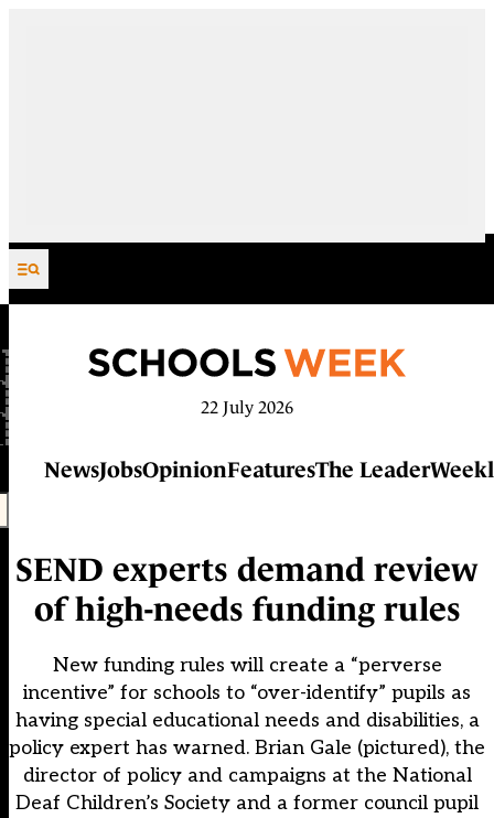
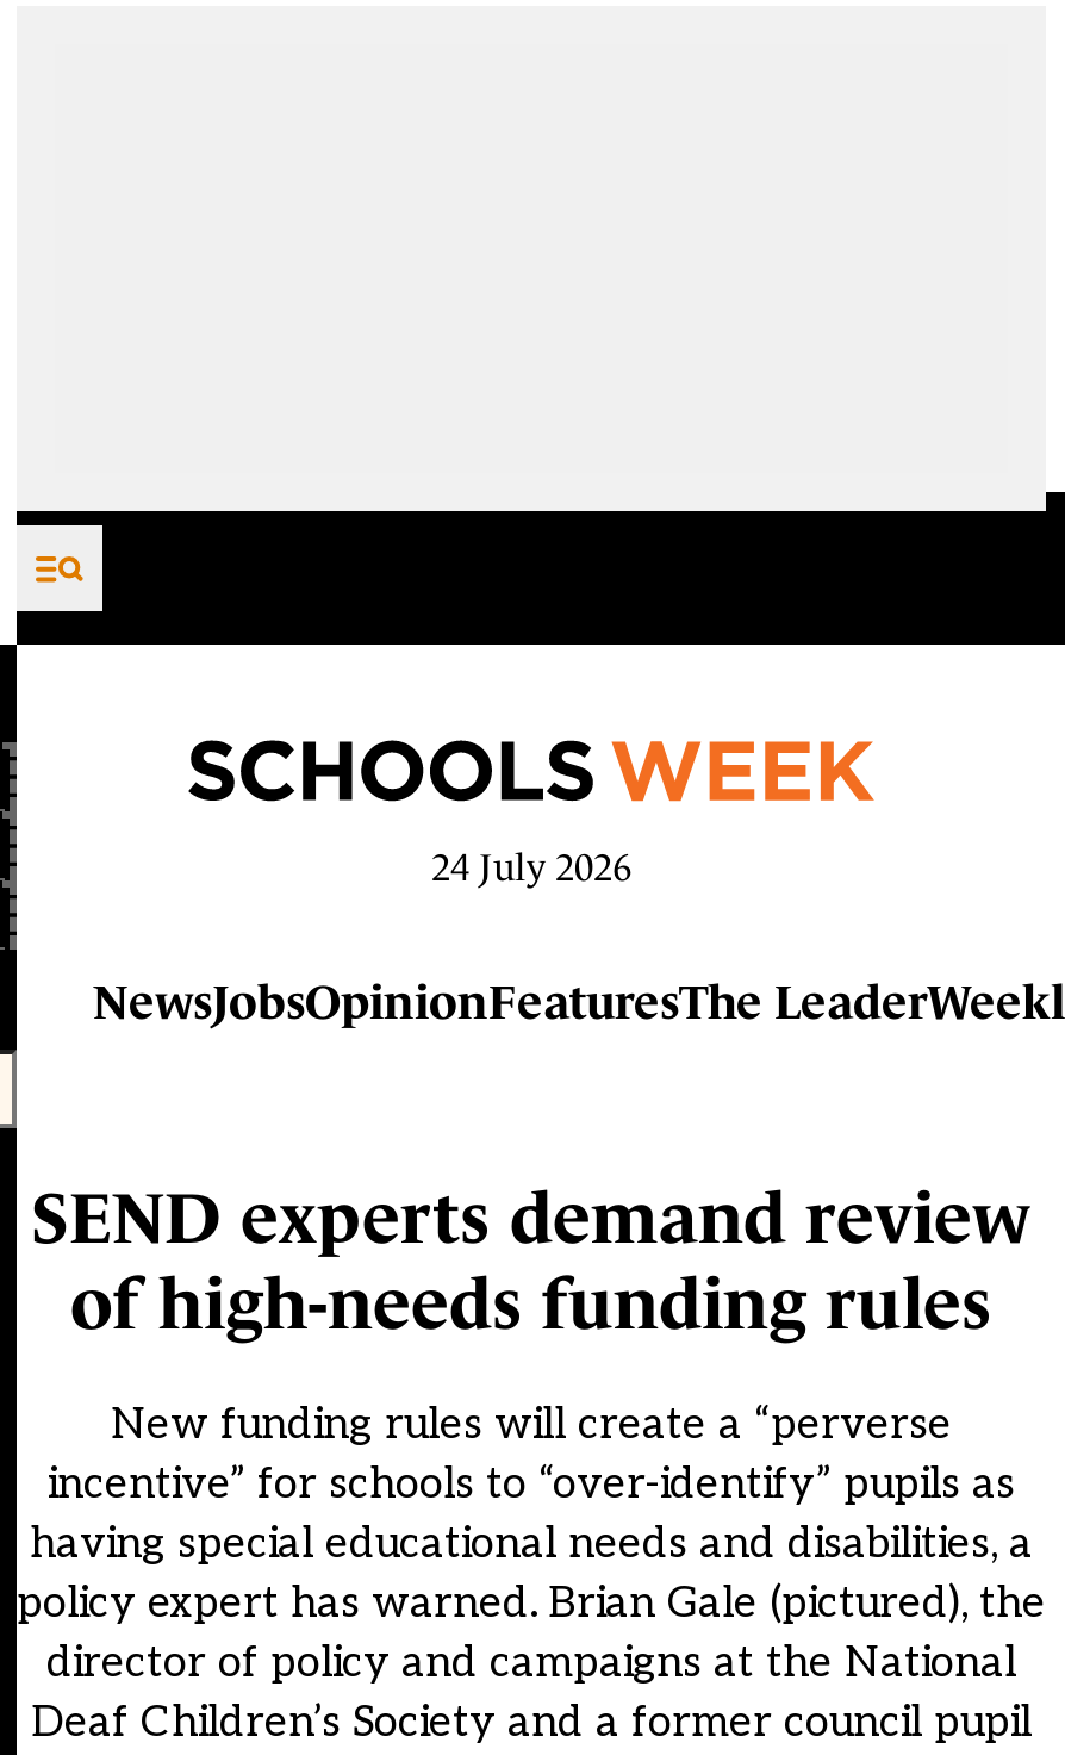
- 22 July 2026
+ 24 July 2026
